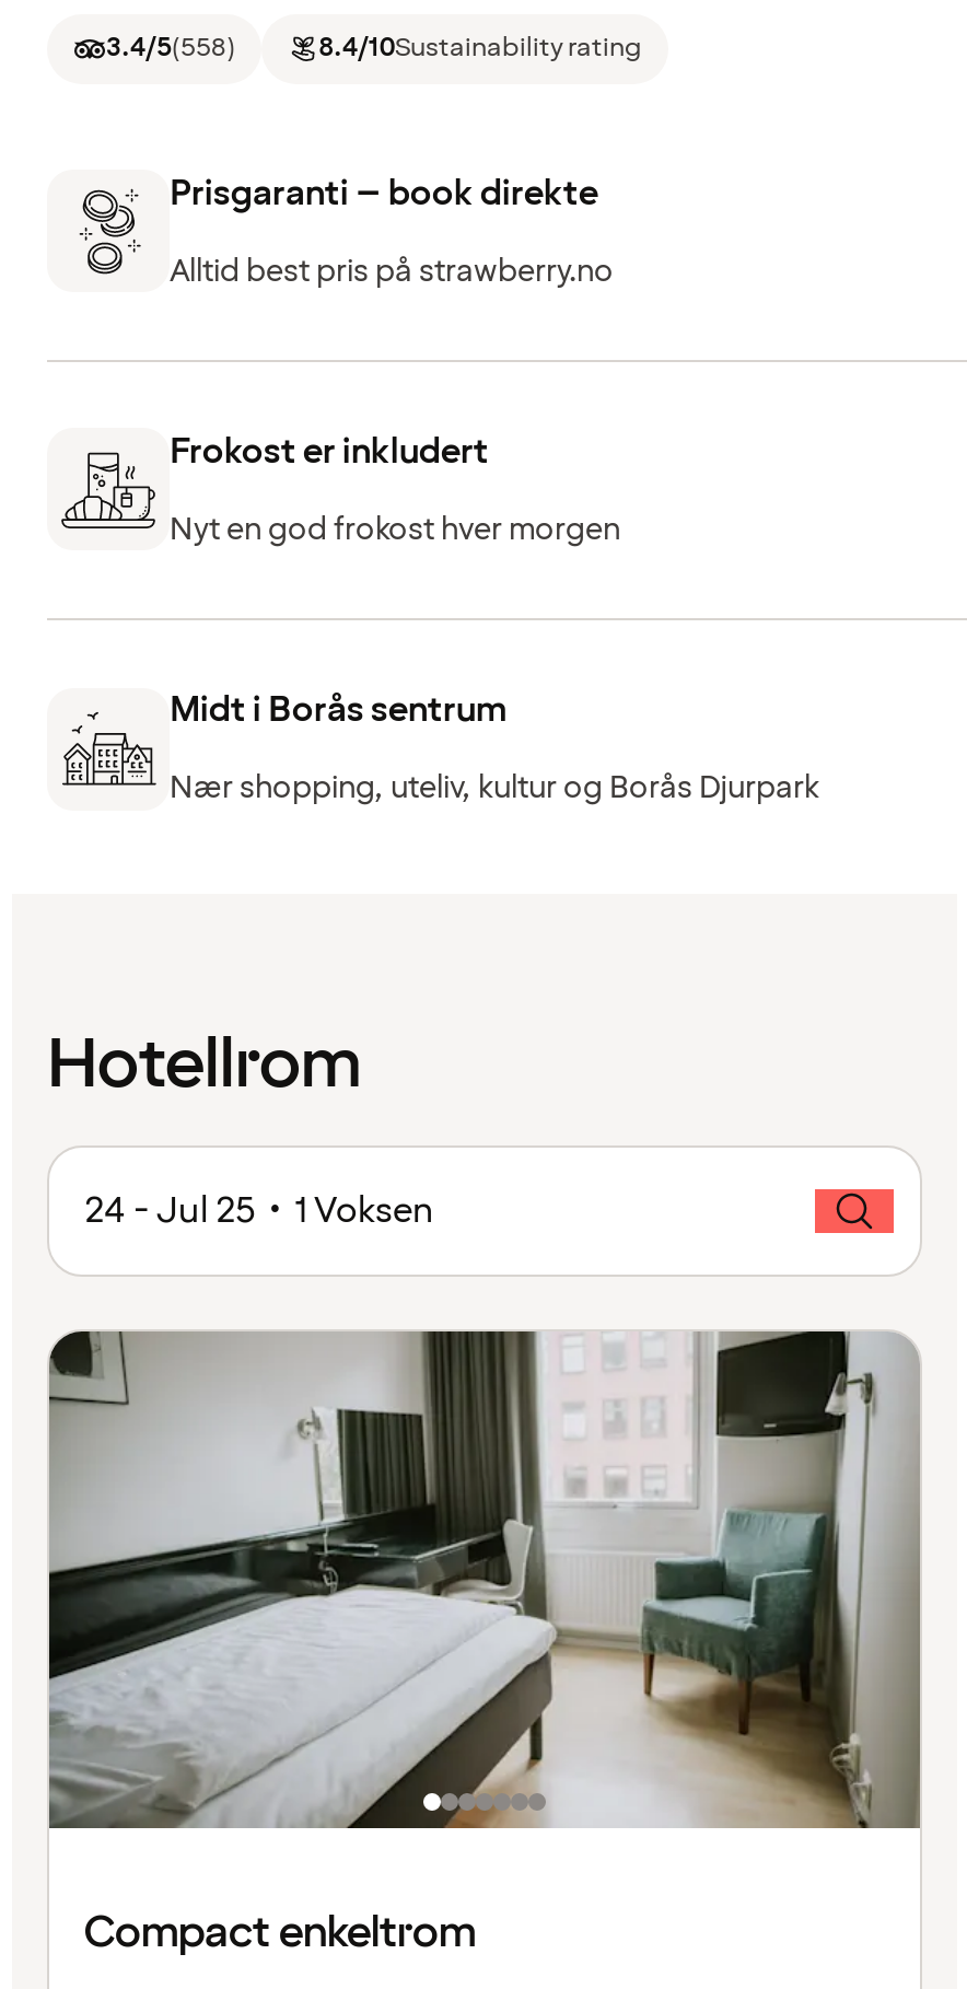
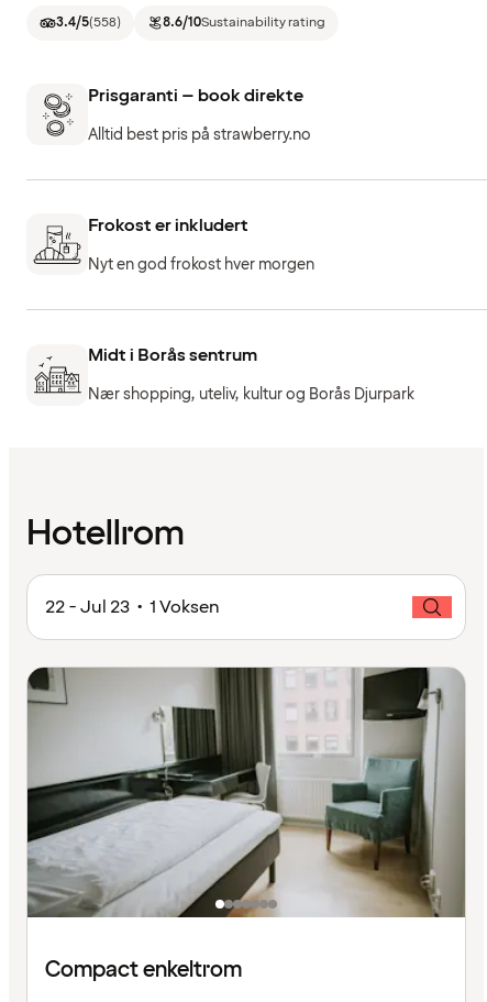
- 8.4/10Sustainability rating
+ 8.6/10Sustainability rating

- 24 - Jul 25 • 1 Voksen
+ 22 - Jul 23 • 1 Voksen
